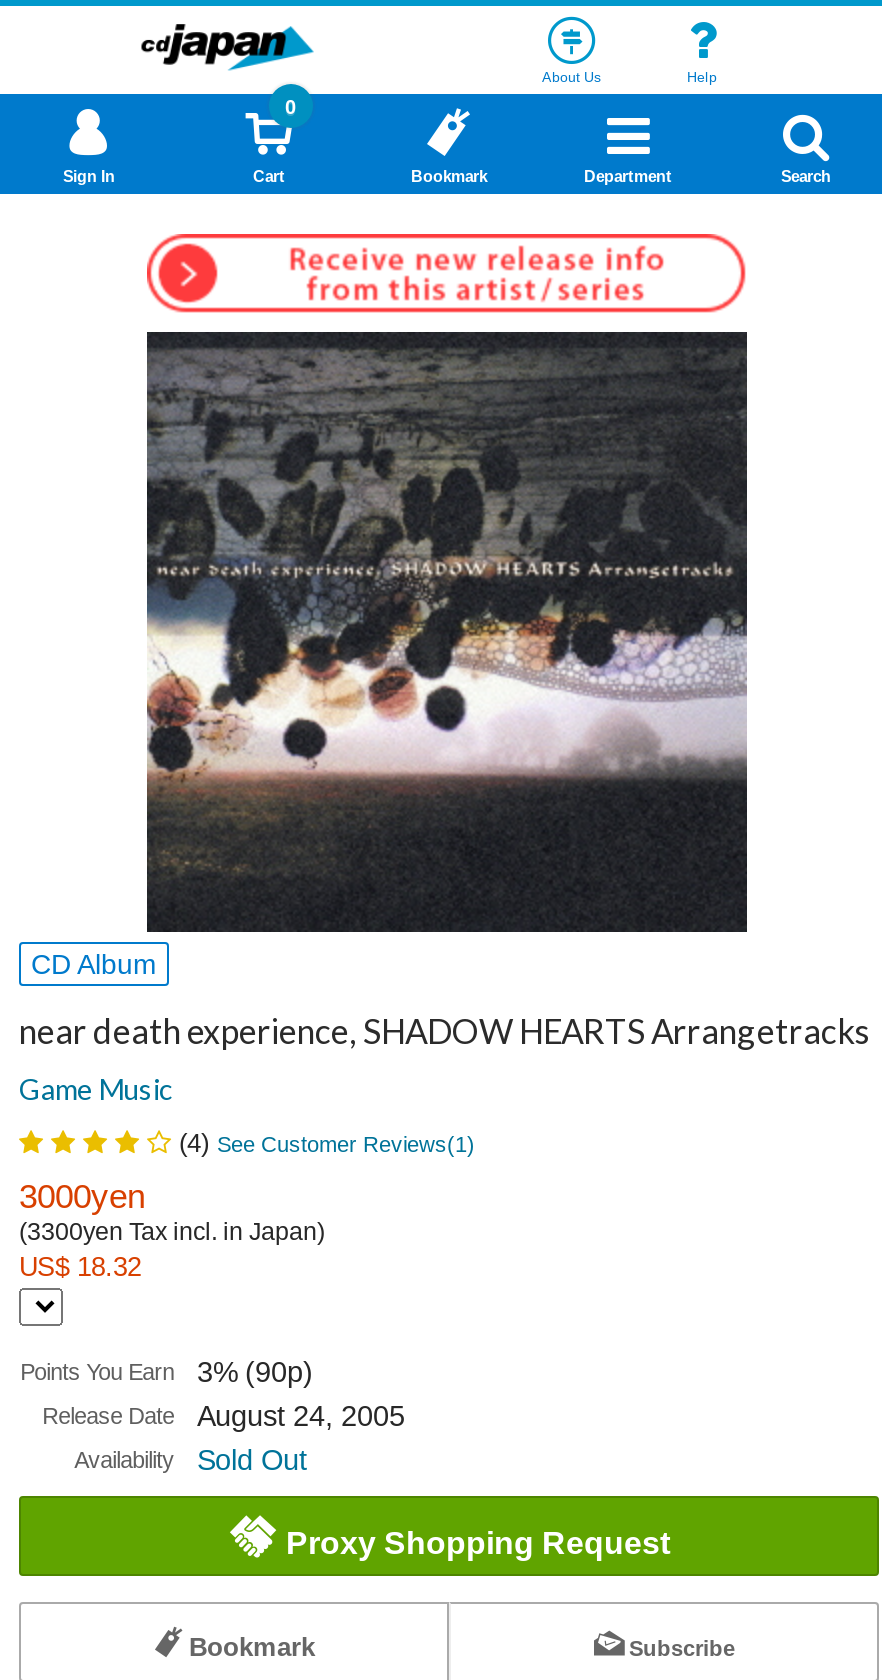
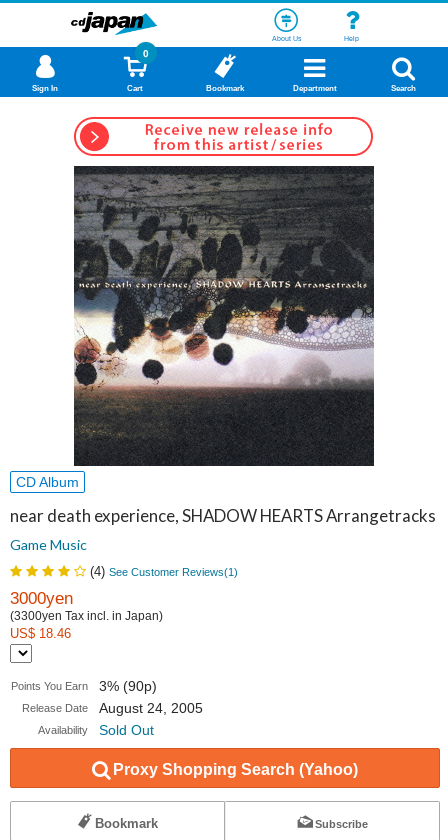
- US$ 18.32
+ US$ 18.46

- Proxy Shopping Request
+ Proxy Shopping Search (Yahoo)
